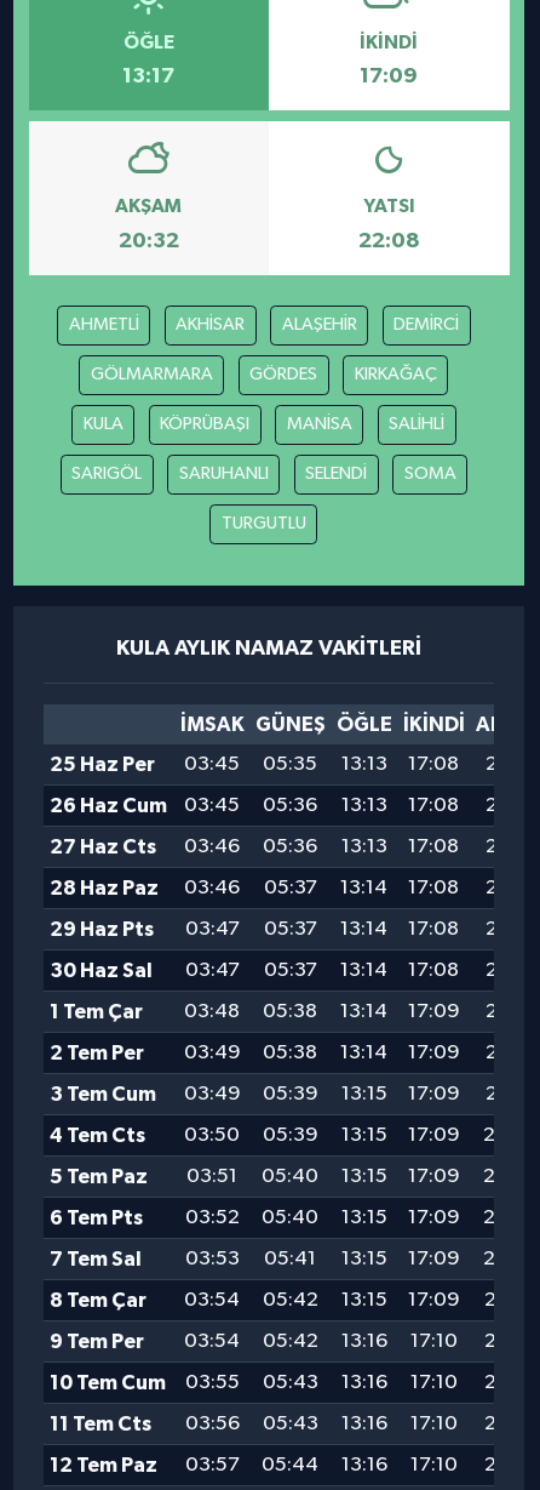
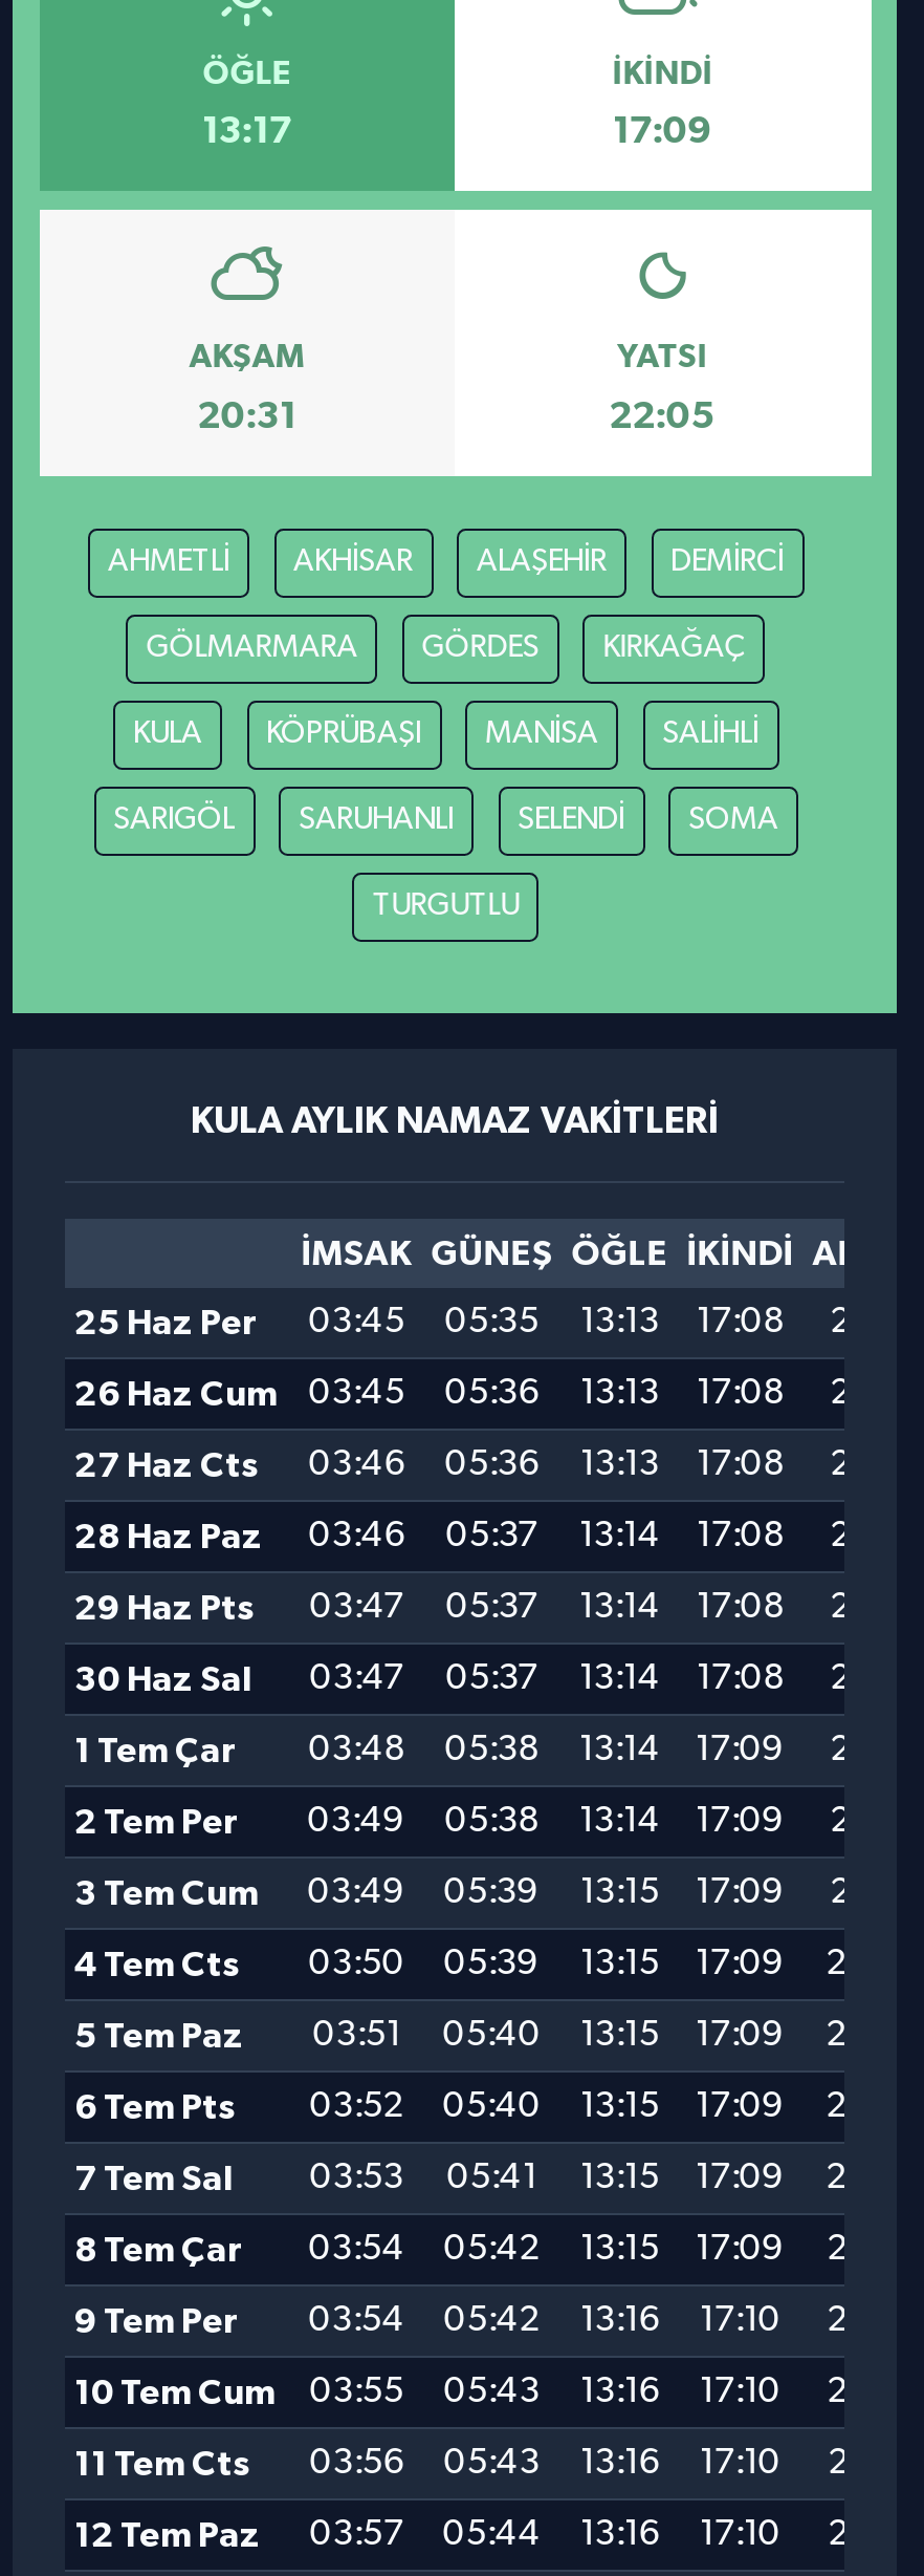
- 20:32
+ 20:31

- 22:08
+ 22:05
